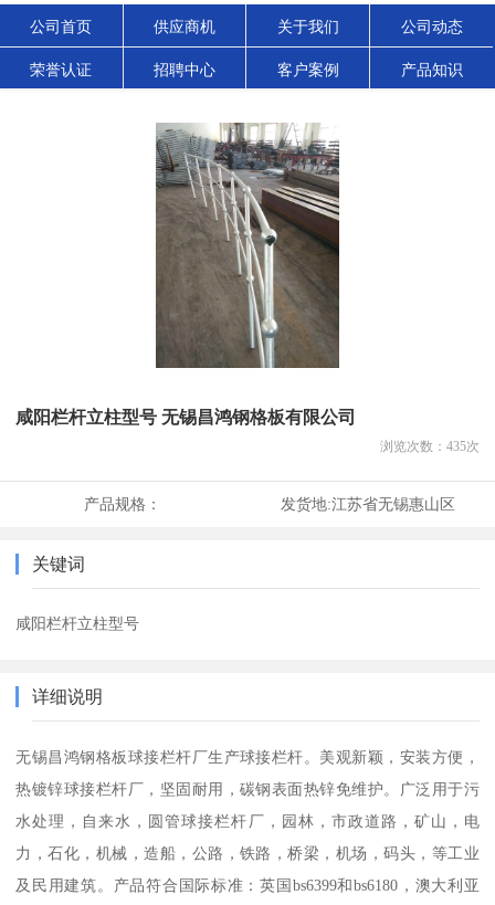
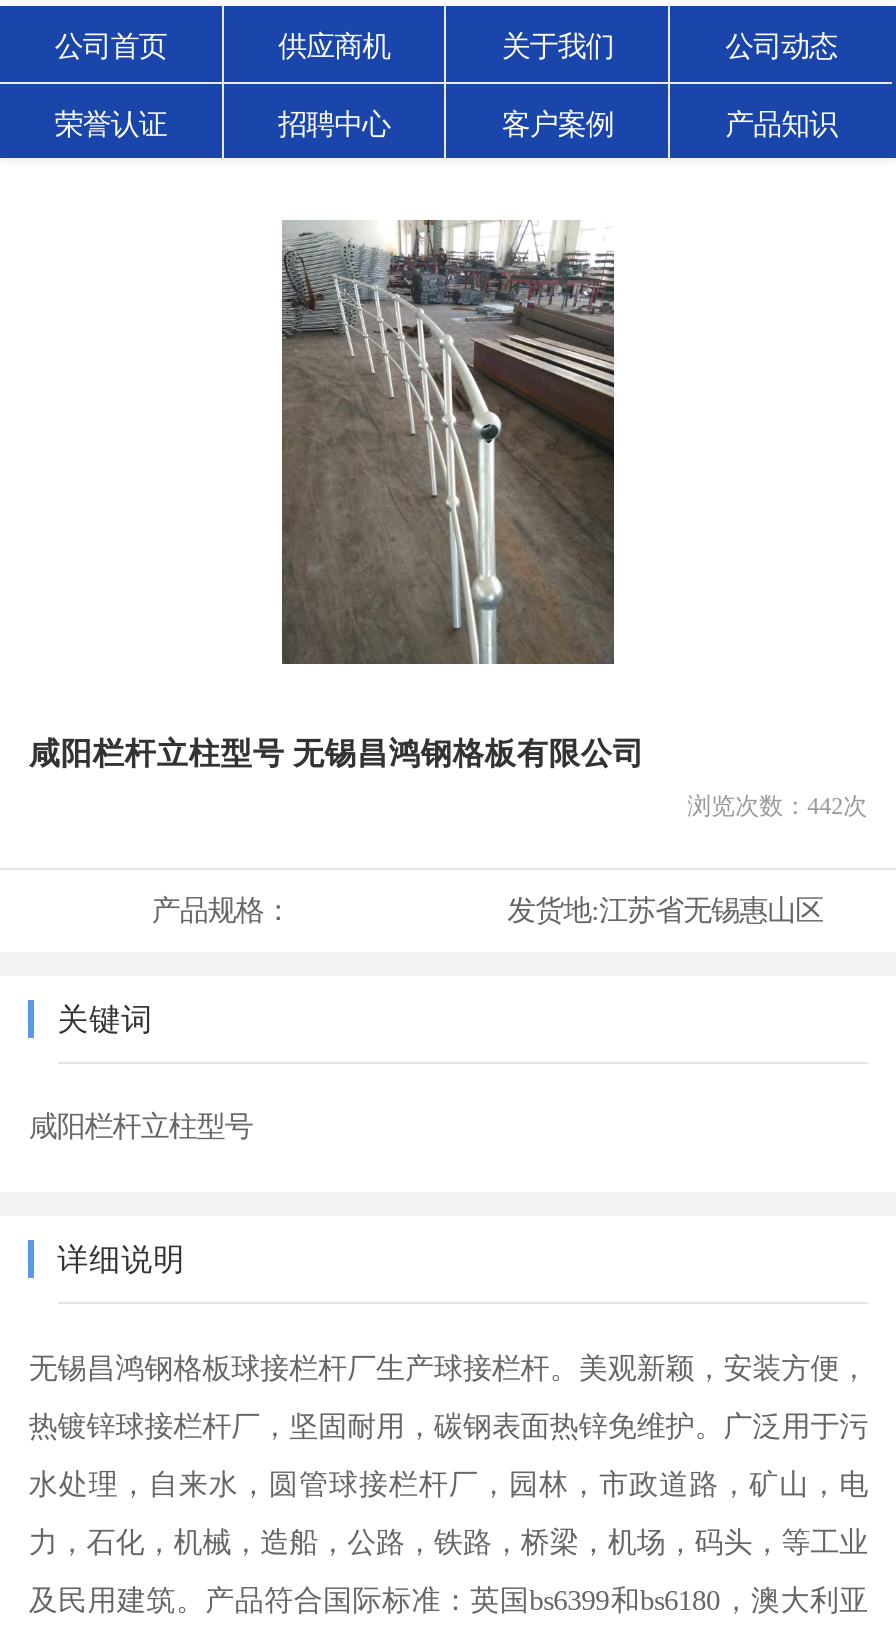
- 浏览次数：435次
+ 浏览次数：442次
